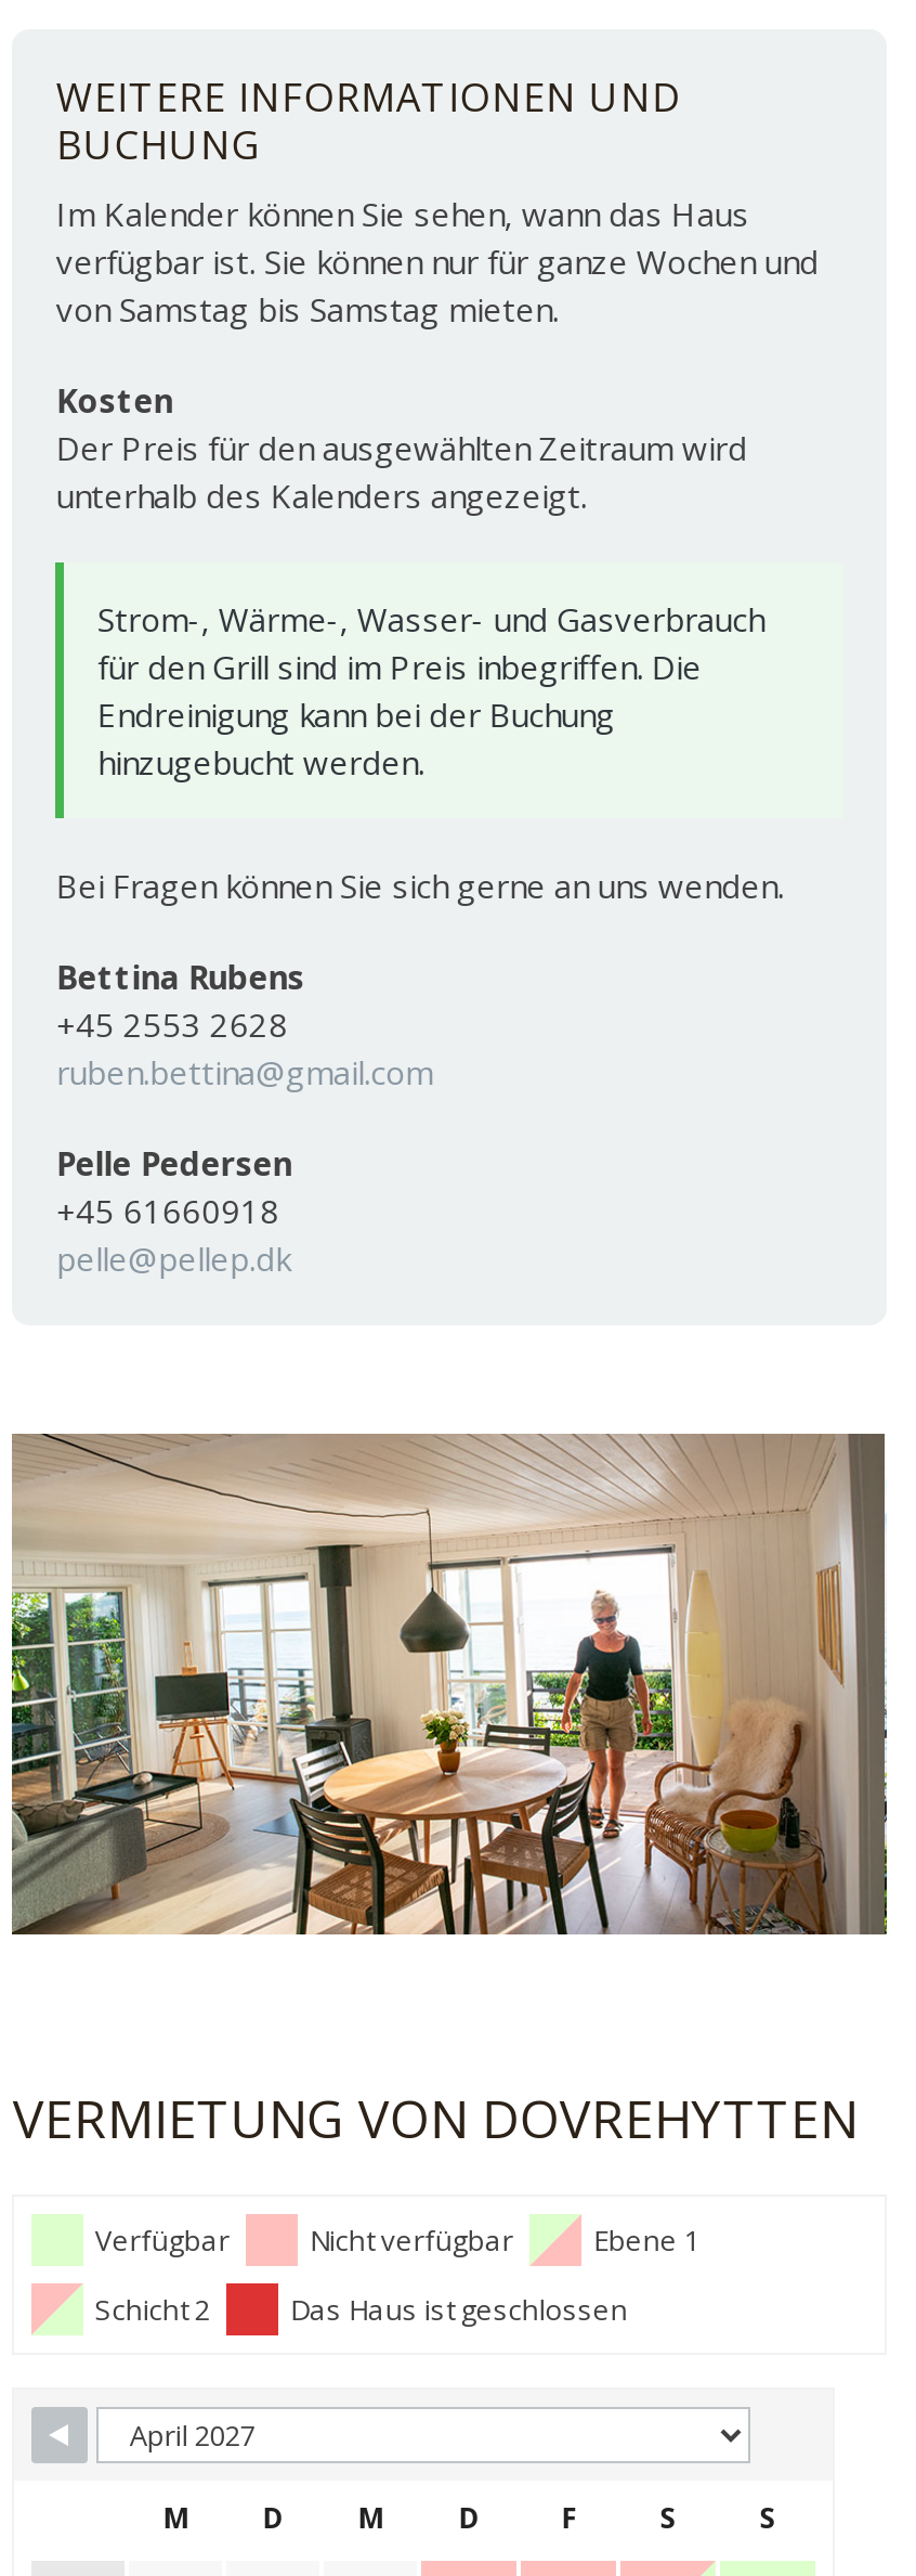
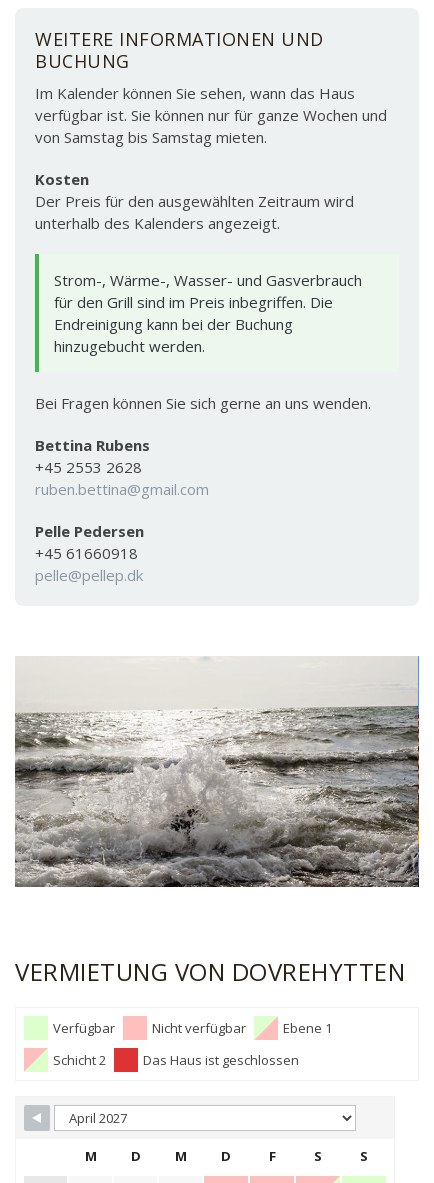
- [image]
+ [image]
